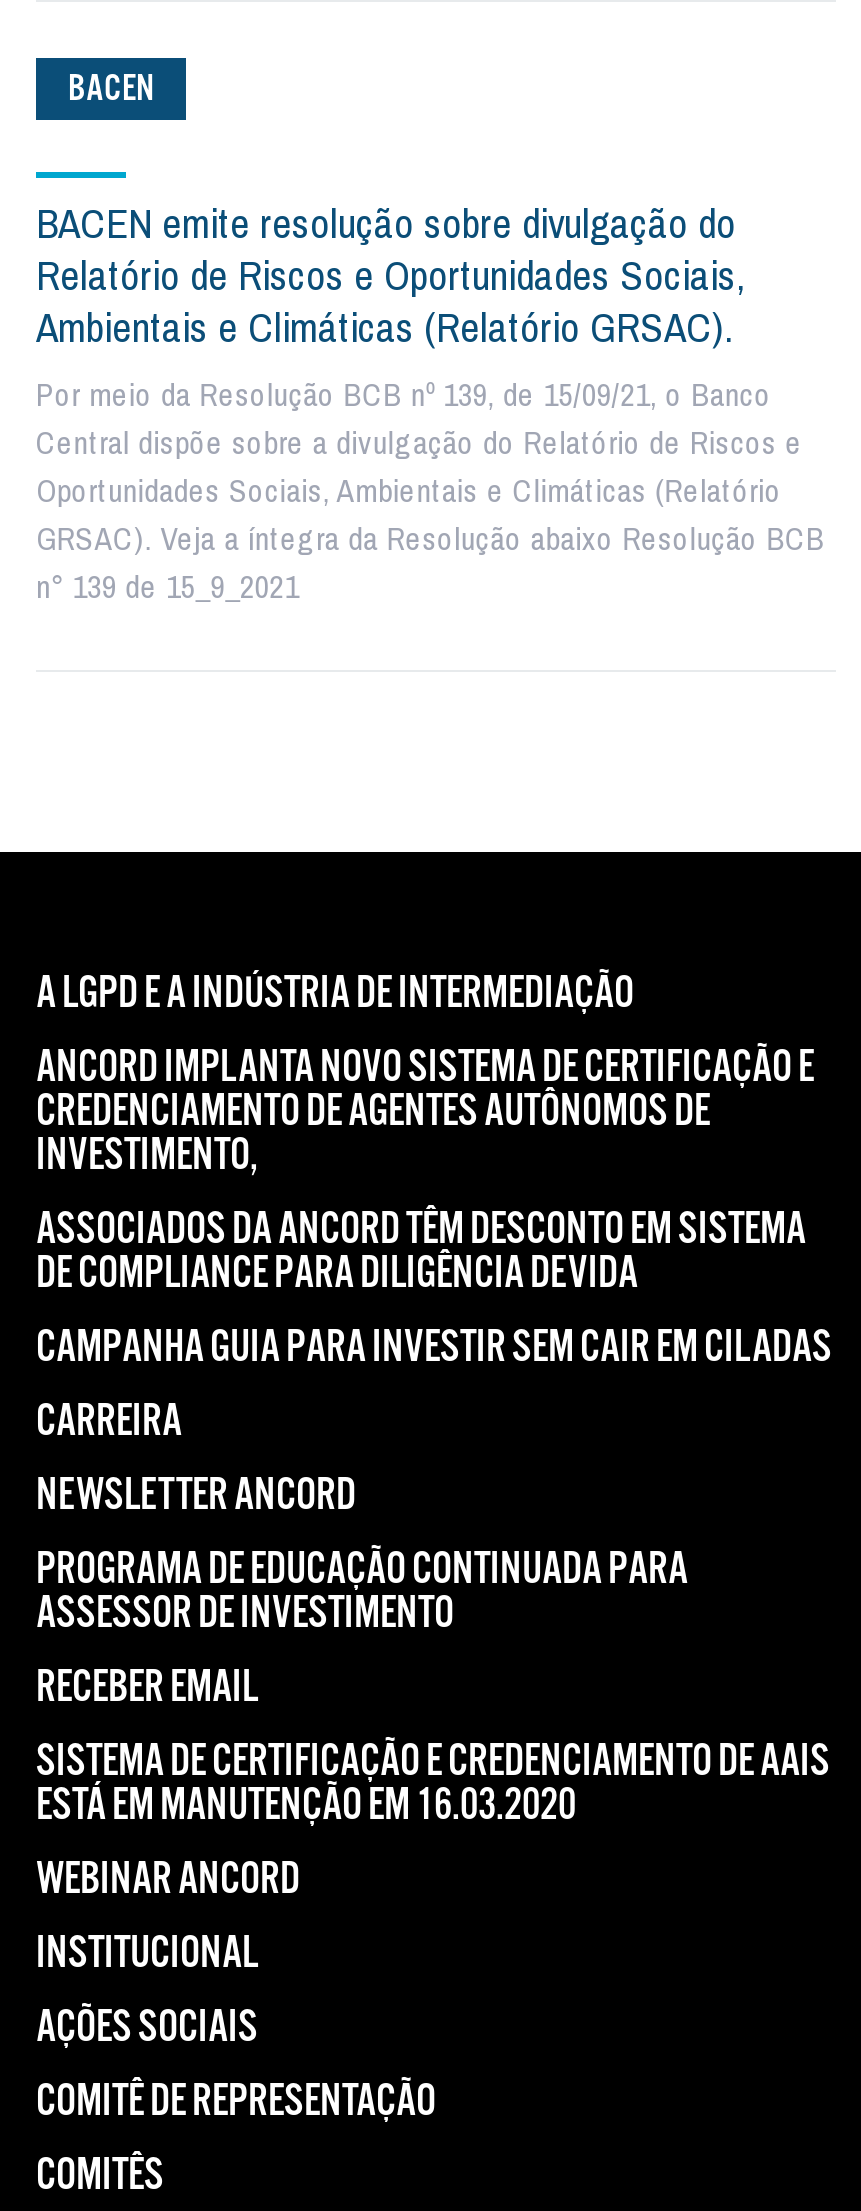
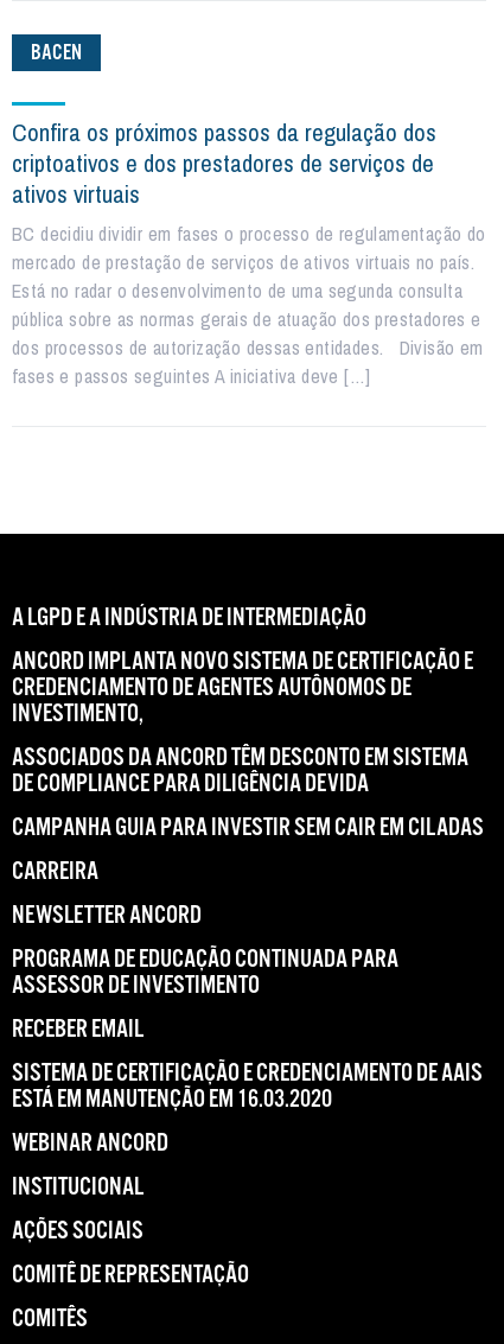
- BACEN emite resolução sobre divulgação do
- Relatório de Riscos e Oportunidades Sociais,
- Ambientais e Climáticas (Relatório GRSAC).
- Por meio da Resolução BCB nº 139, de 15/09/21, o Banco
- Central dispõe sobre a divulgação do Relatório de Riscos e
- Oportunidades Sociais, Ambientais e Climáticas (Relatório
- GRSAC). Veja a íntegra da Resolução abaixo Resolução BCB
- n° 139 de 15_9_2021
+ Confira os próximos passos da regulação dos
+ criptoativos e dos prestadores de serviços de
+ ativos virtuais
+ BC decidiu dividir em fases o processo de regulamentação do
+ mercado de prestação de serviços de ativos virtuais no país.
+ Está no radar o desenvolvimento de uma segunda consulta
+ pública sobre as normas gerais de atuação dos prestadores e
+ dos processos de autorização dessas entidades. Divisão em
+ fases e passos seguintes A iniciativa deve […]
